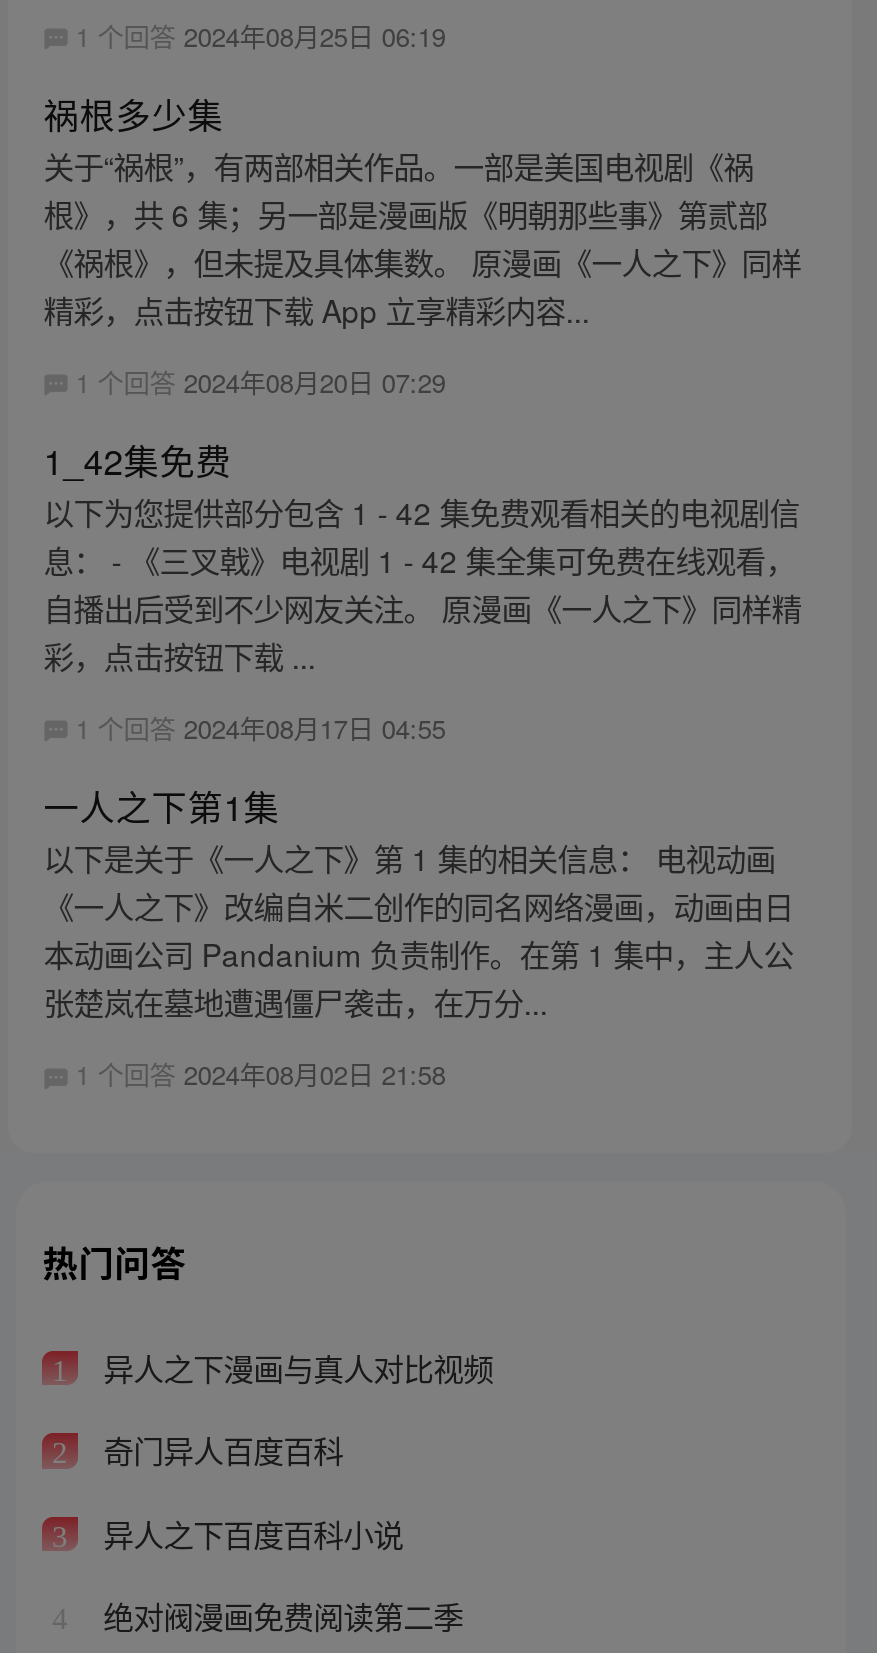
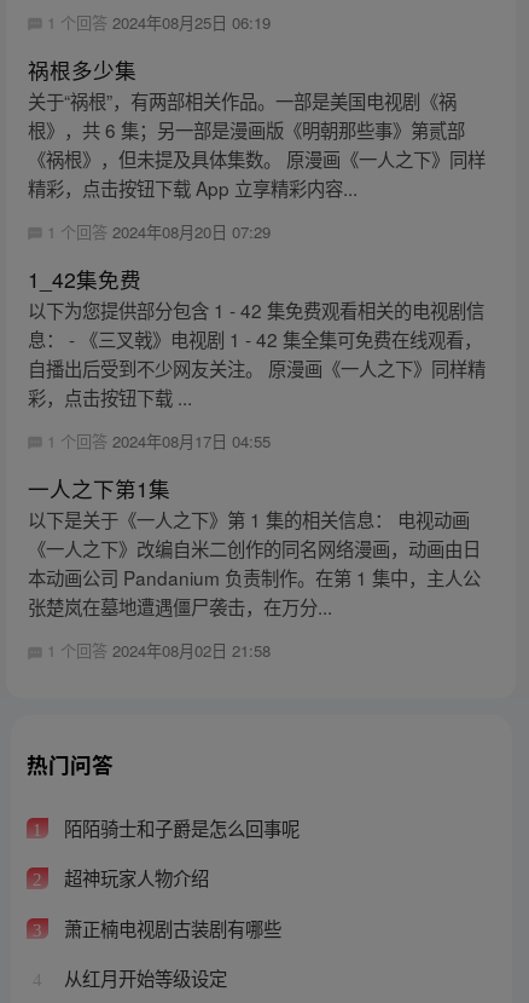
- 异人之下漫画与真人对比视频
+ 陌陌骑士和子爵是怎么回事呢

- 奇门异人百度百科
+ 超神玩家人物介绍

- 异人之下百度百科小说
+ 萧正楠电视剧古装剧有哪些

- 绝对阀漫画免费阅读第二季
+ 从红月开始等级设定
